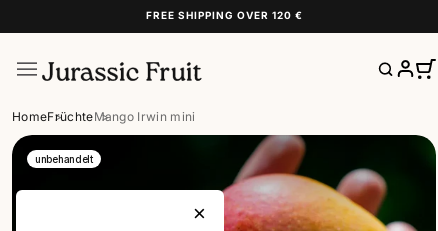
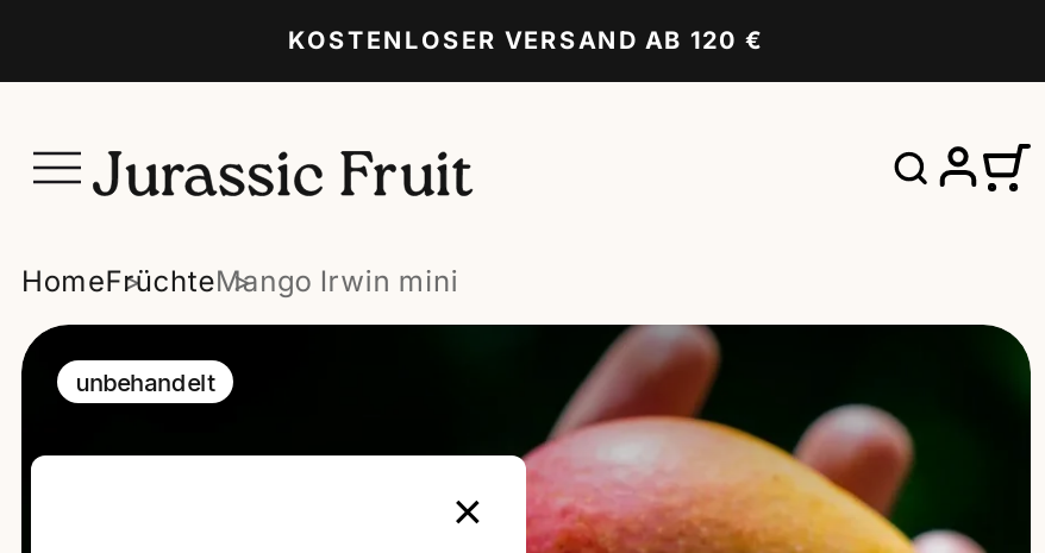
- FREE SHIPPING OVER 120 €
+ KOSTENLOSER VERSAND AB 120 €
